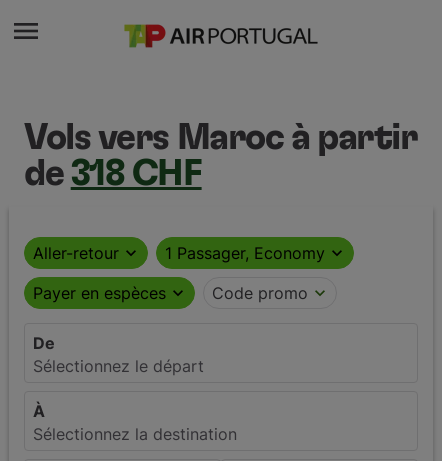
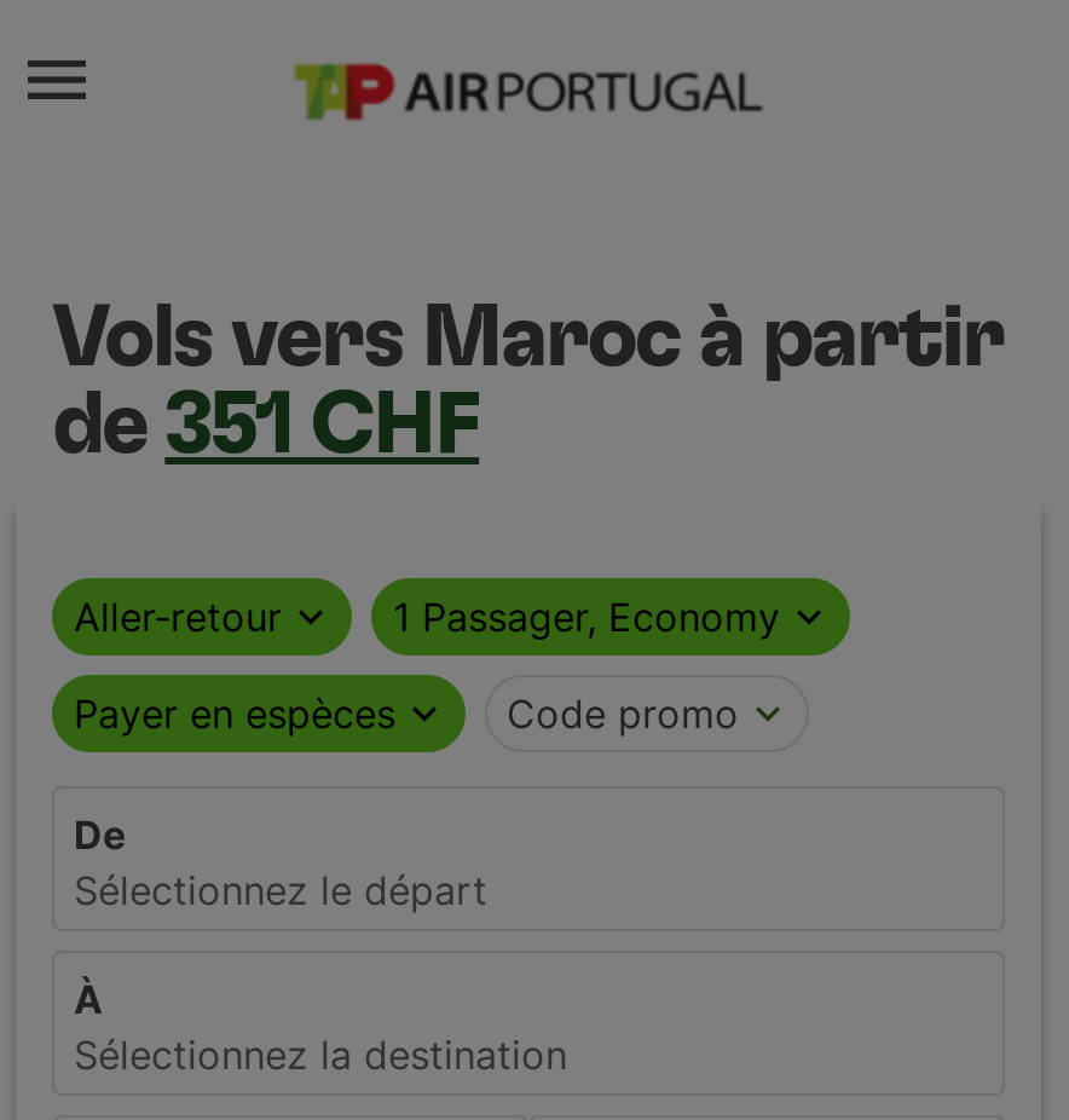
- de 318 CHF
+ de 351 CHF
